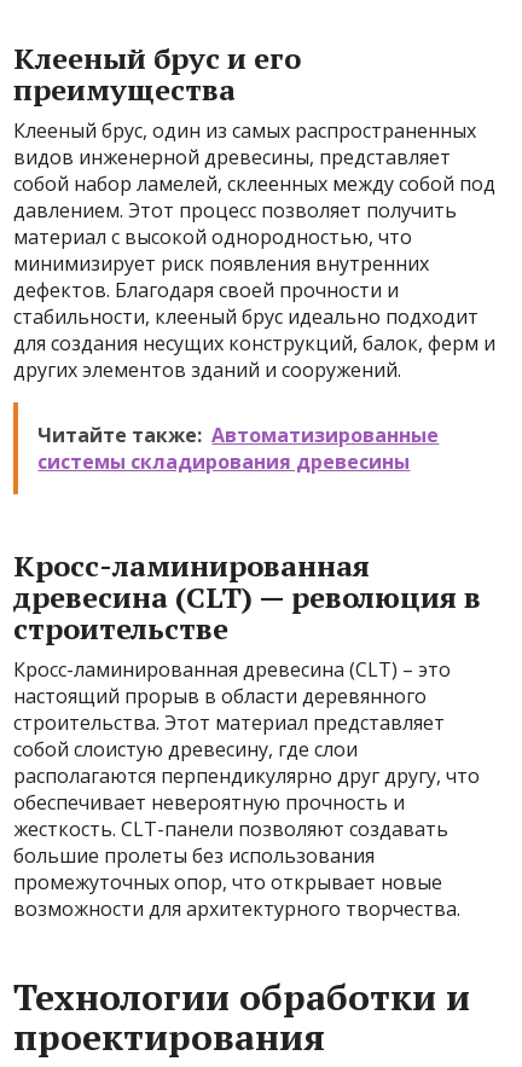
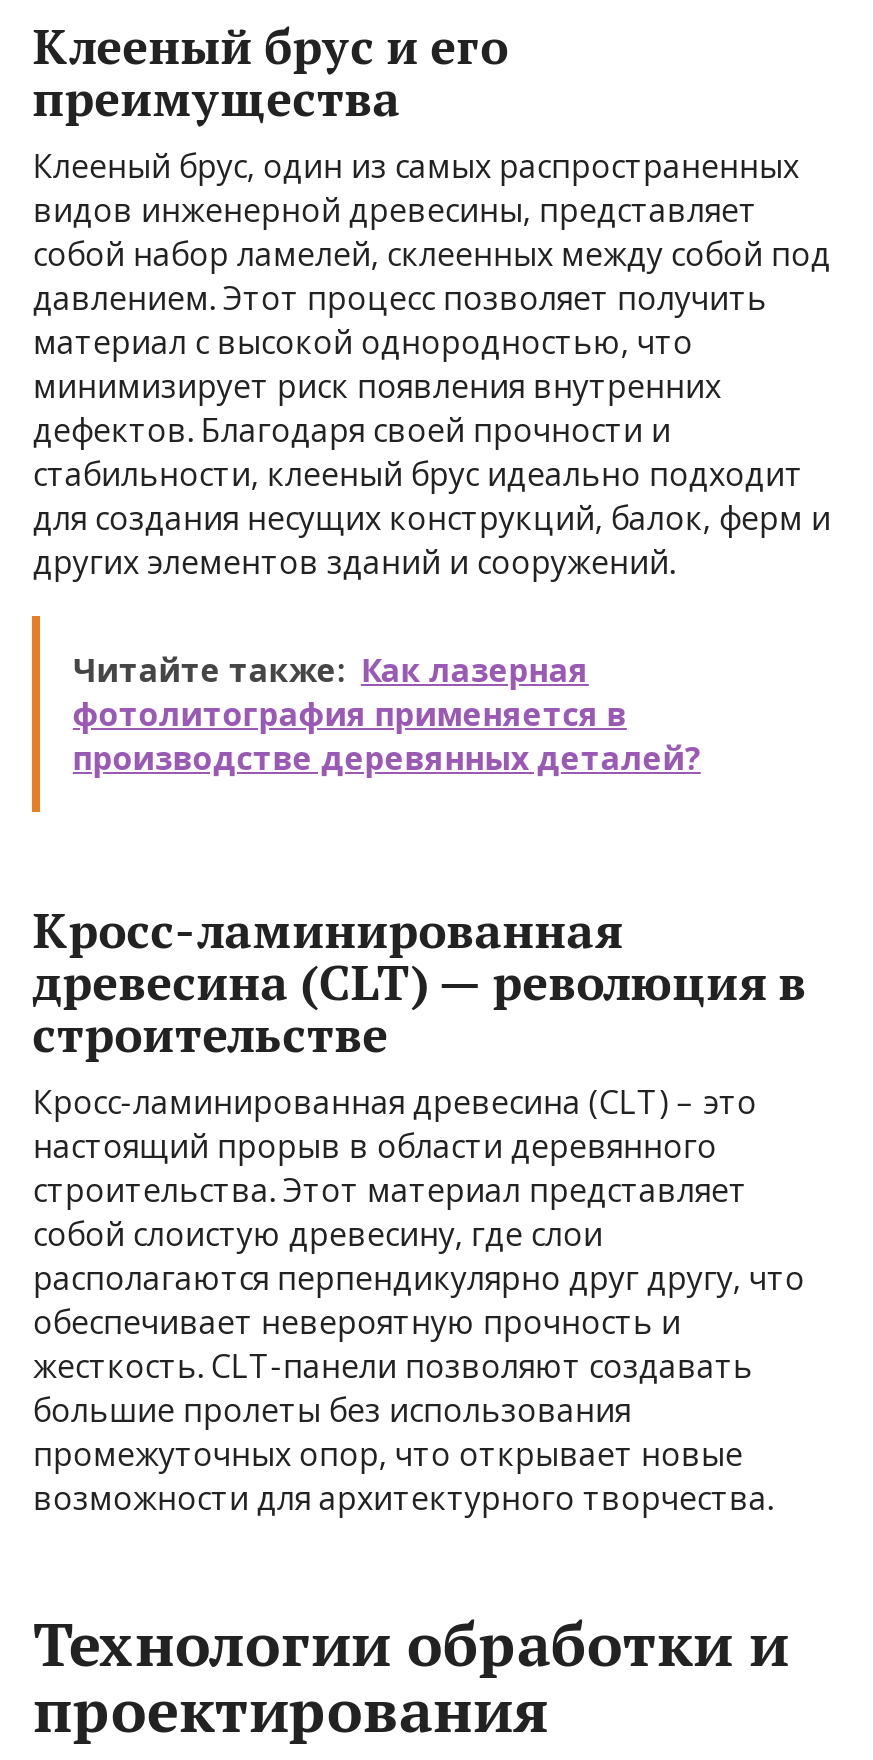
- Читайте также: Автоматизированные
- системы складирования древесины
+ Читайте также: Как лазерная
+ фотолитография применяется в
+ производстве деревянных деталей?
